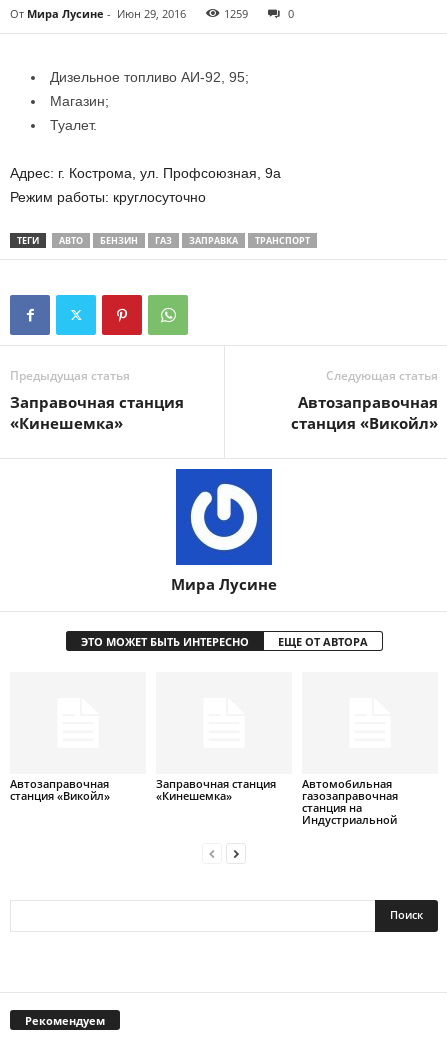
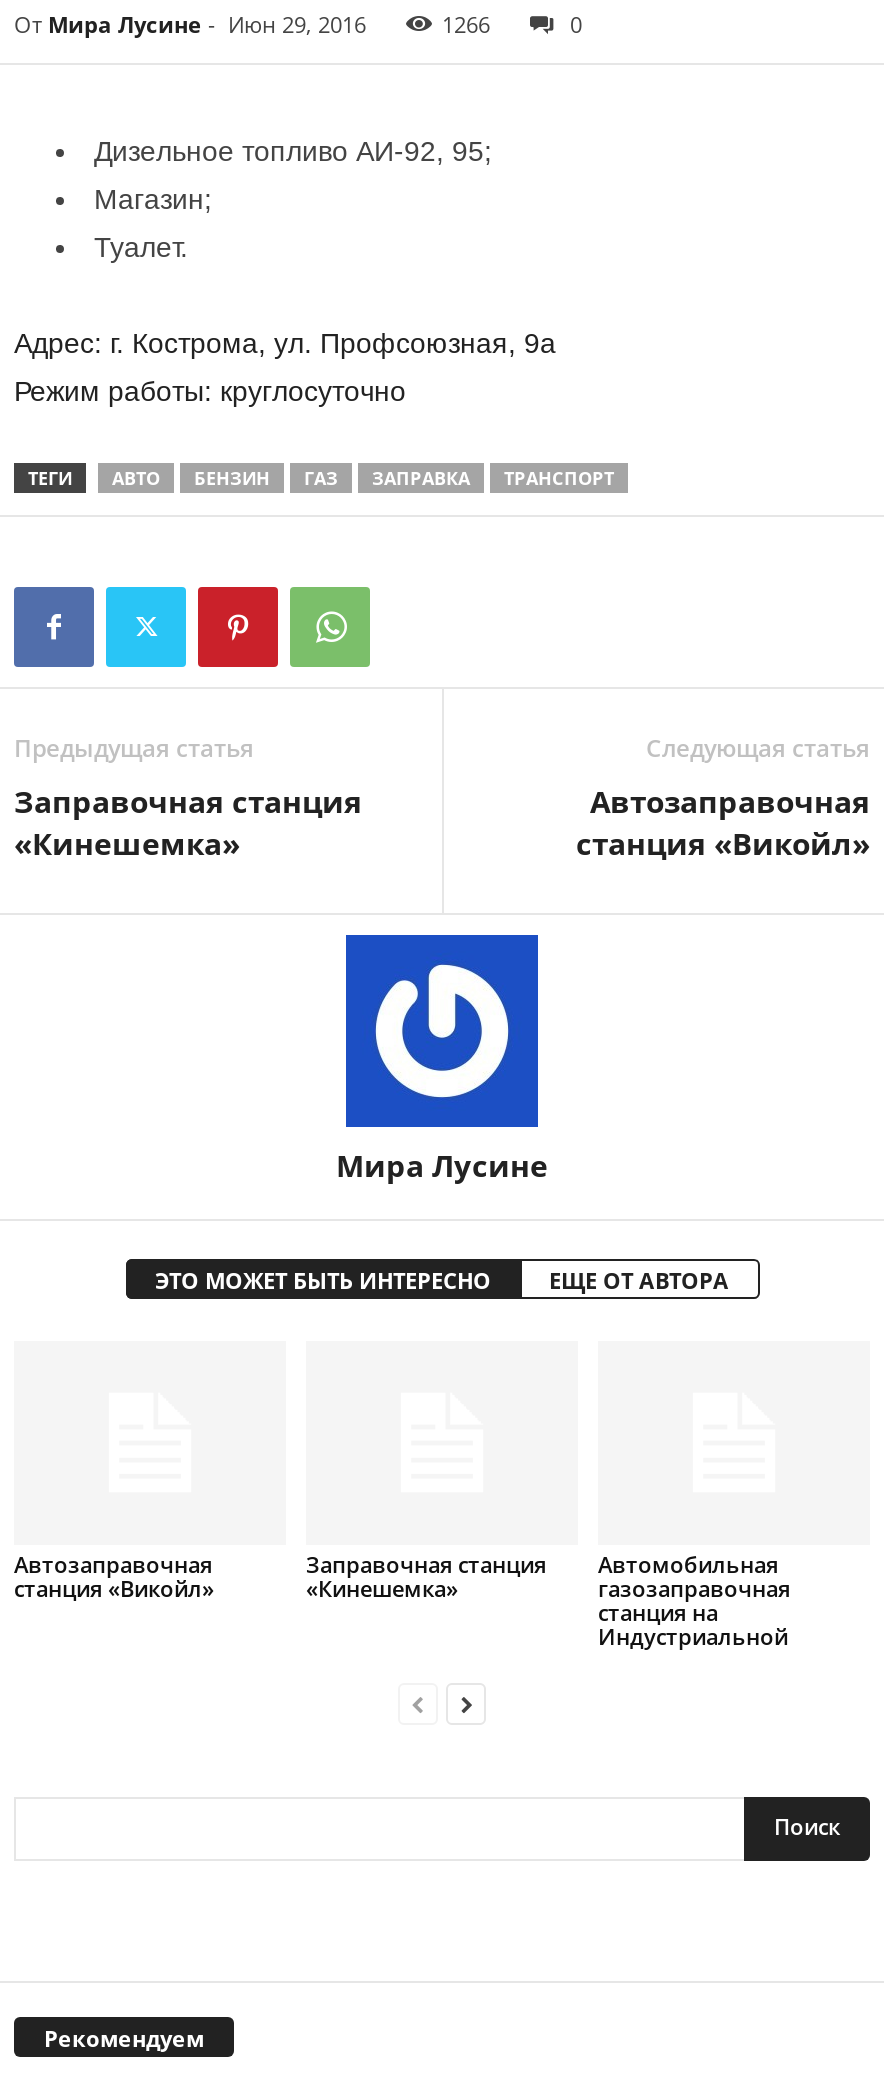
- 1259
+ 1266
